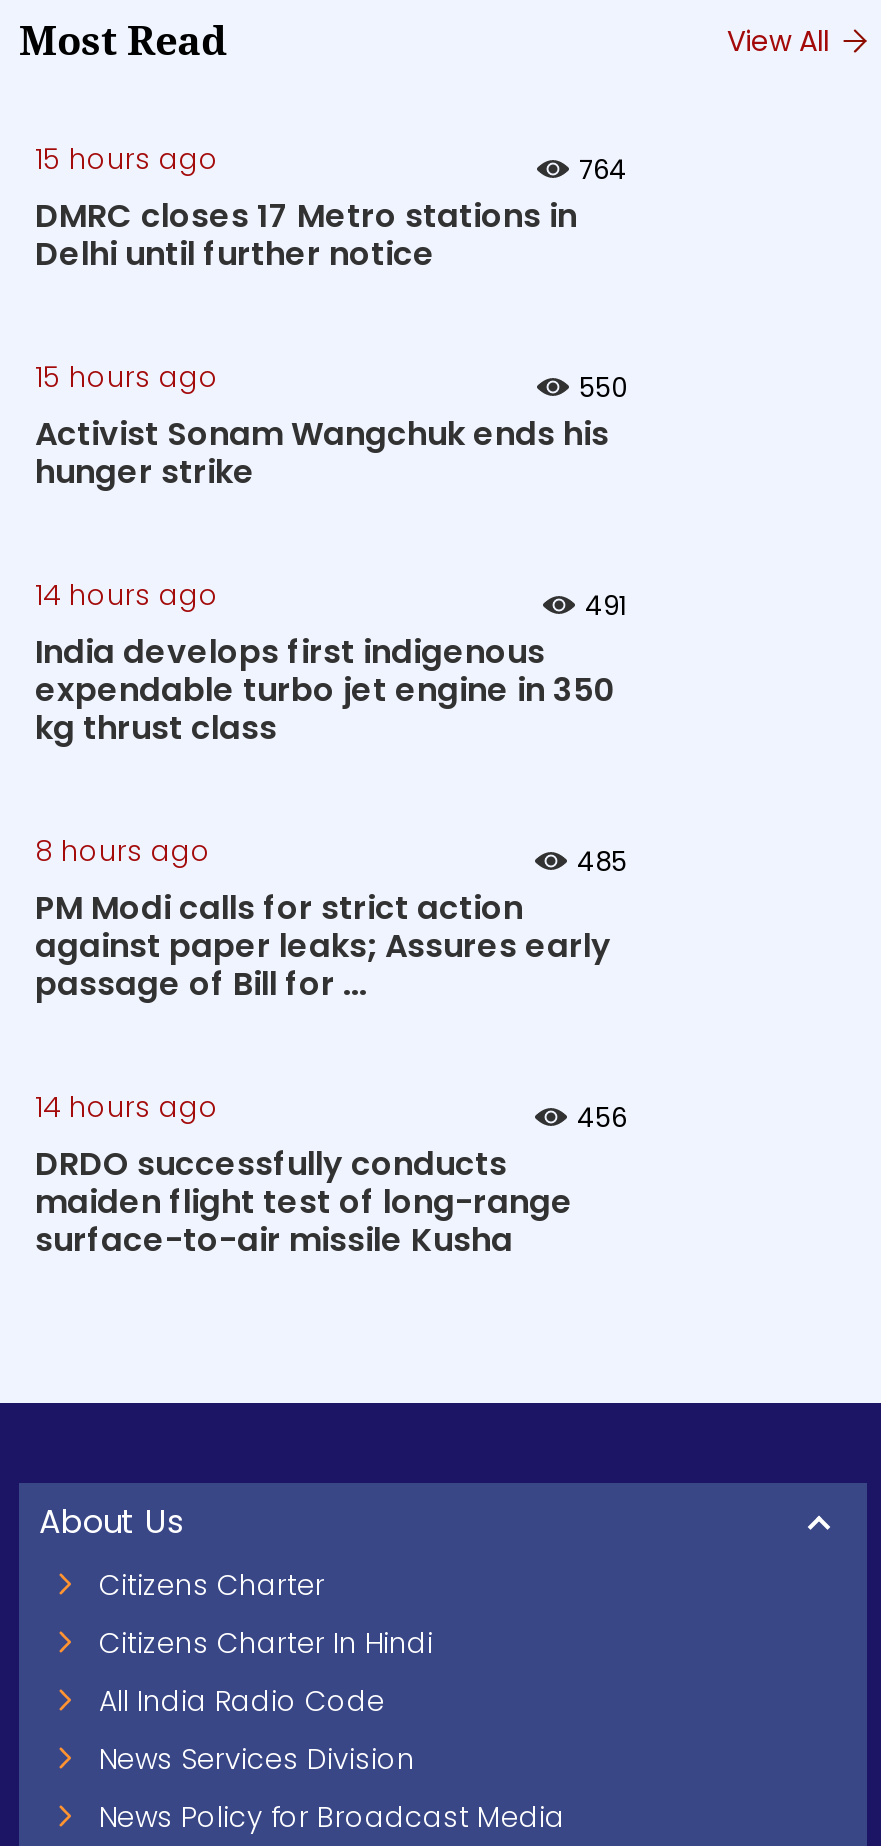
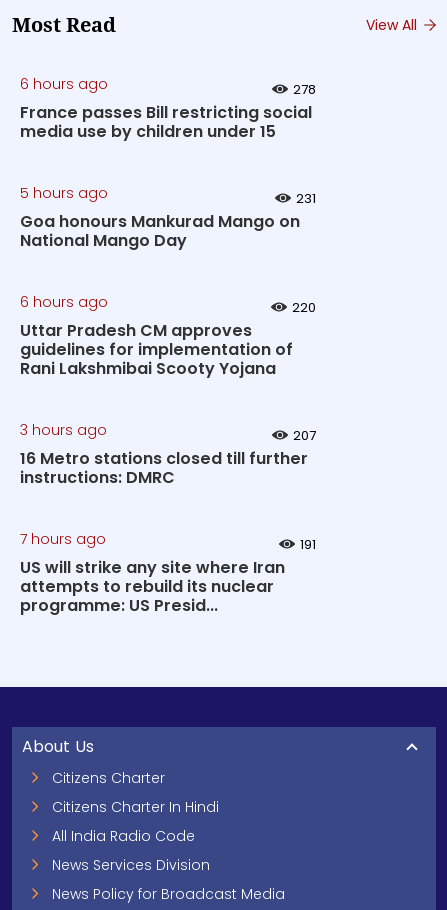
- 15 hours ago
- 764
- DMRC closes 17 Metro stations in
- Delhi until further notice
+ 6 hours ago
+ 278
+ France passes Bill restricting social
+ media use by children under 15

- 15 hours ago
- 550
- Activist Sonam Wangchuk ends his
- hunger strike
+ 5 hours ago
+ 231
+ Goa honours Mankurad Mango on
+ National Mango Day

- 14 hours ago
- 491
- India develops first indigenous
- expendable turbo jet engine in 350
- kg thrust class
+ 6 hours ago
+ 220
+ Uttar Pradesh CM approves
+ guidelines for implementation of
+ Rani Lakshmibai Scooty Yojana

- 8 hours ago
- 485
- PM Modi calls for strict action
- against paper leaks; Assures early
- passage of Bill for ...
+ 3 hours ago
+ 207
+ 16 Metro stations closed till further
+ instructions: DMRC

- 14 hours ago
- 456
- DRDO successfully conducts
- maiden flight test of long-range
- surface-to-air missile Kusha
+ 7 hours ago
+ 191
+ US will strike any site where Iran
+ attempts to rebuild its nuclear
+ programme: US Presid...
